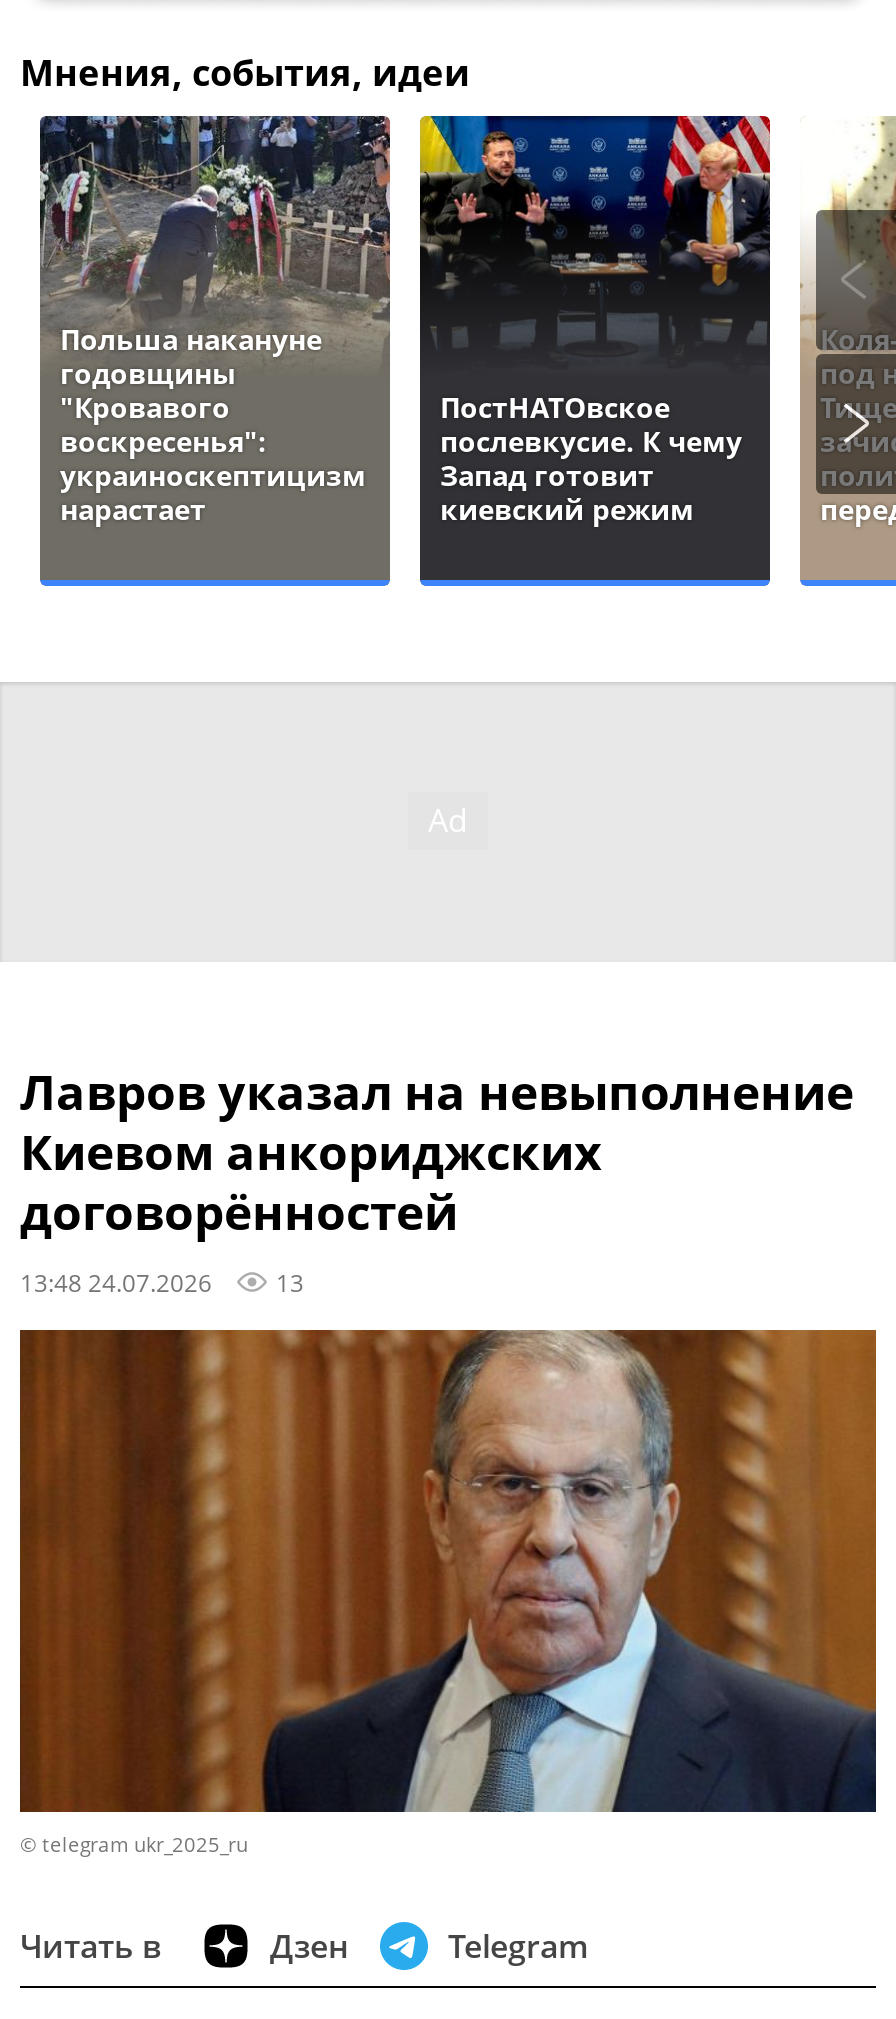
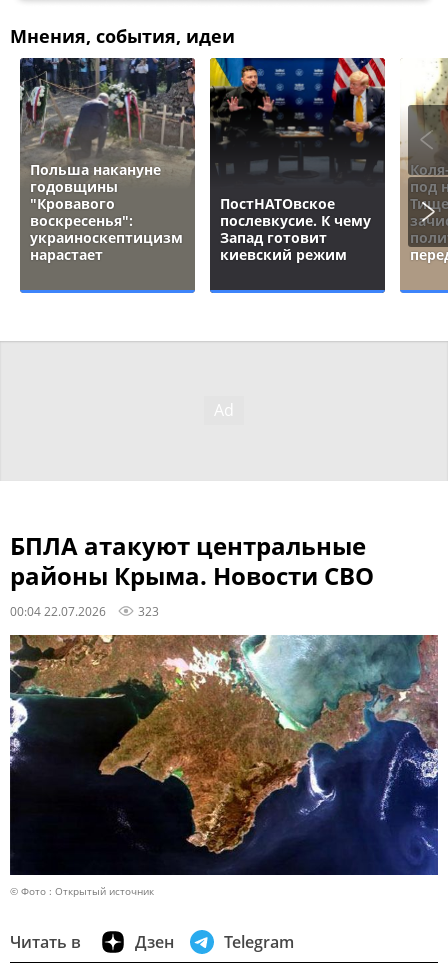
- Лавров указал на невыполнение
- Киевом анкориджских
- договорённостей
- 13:48 24.07.2026
- 13
+ БПЛА атакуют центральные
+ районы Крыма. Новости СВО
+ 00:04 22.07.2026
+ 323

- [image]
- © telegram ukr_2025_ru
+ [image]
+ © Фото : Открытый источник
